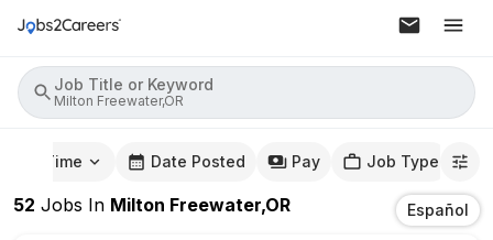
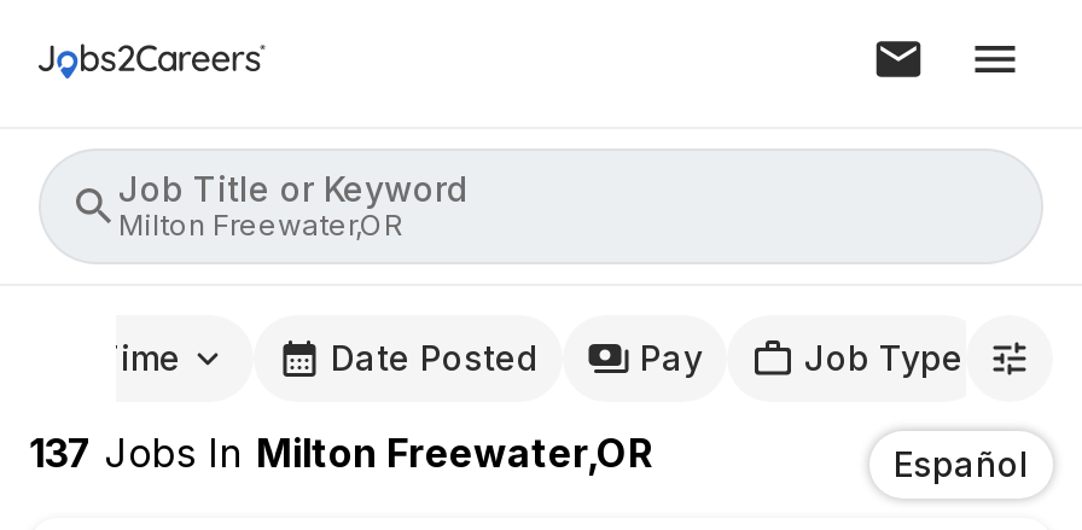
- 52 Jobs In Milton Freewater,OR
+ 137 Jobs In Milton Freewater,OR
